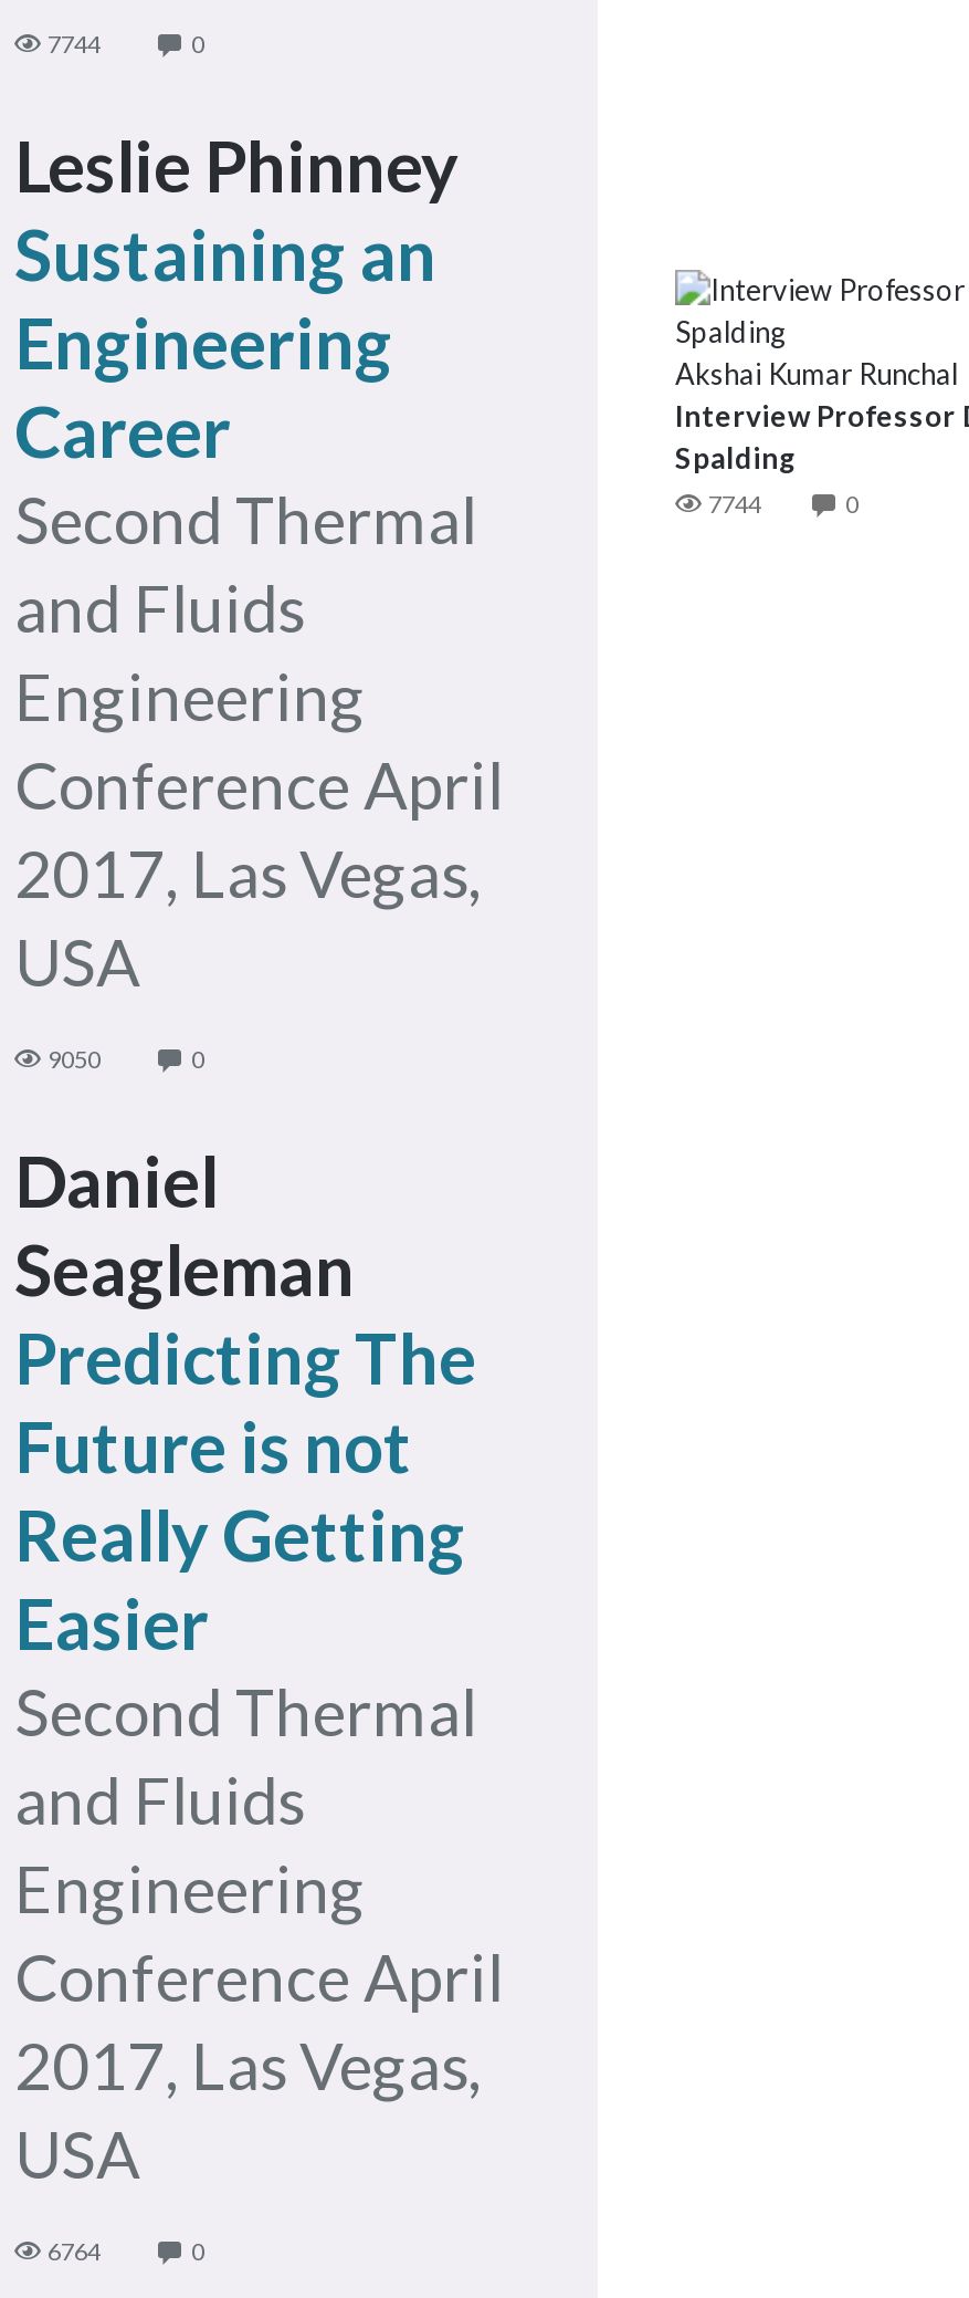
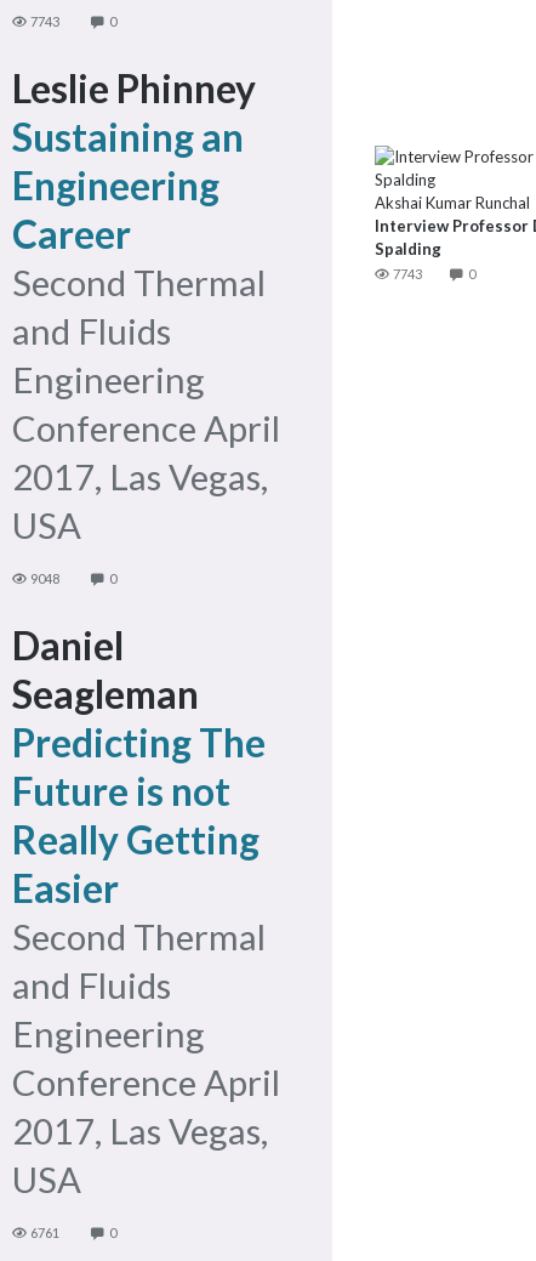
- 7744
+ 7743

- 7744
+ 7743

- 9050
+ 9048

- 6764
+ 6761
